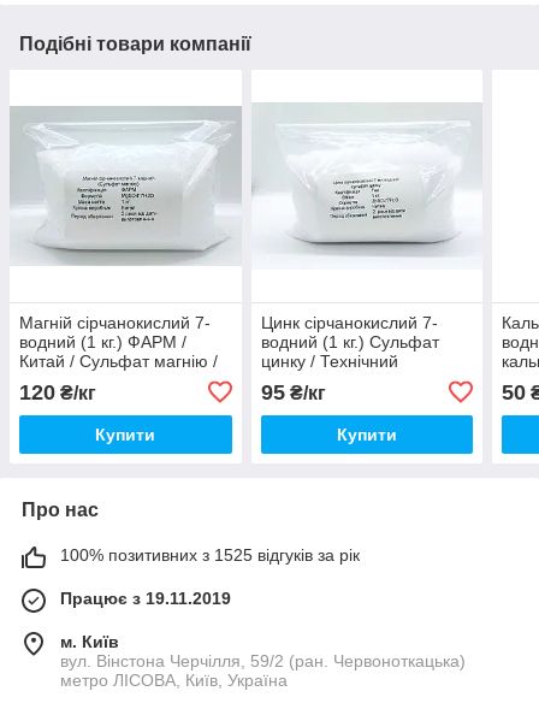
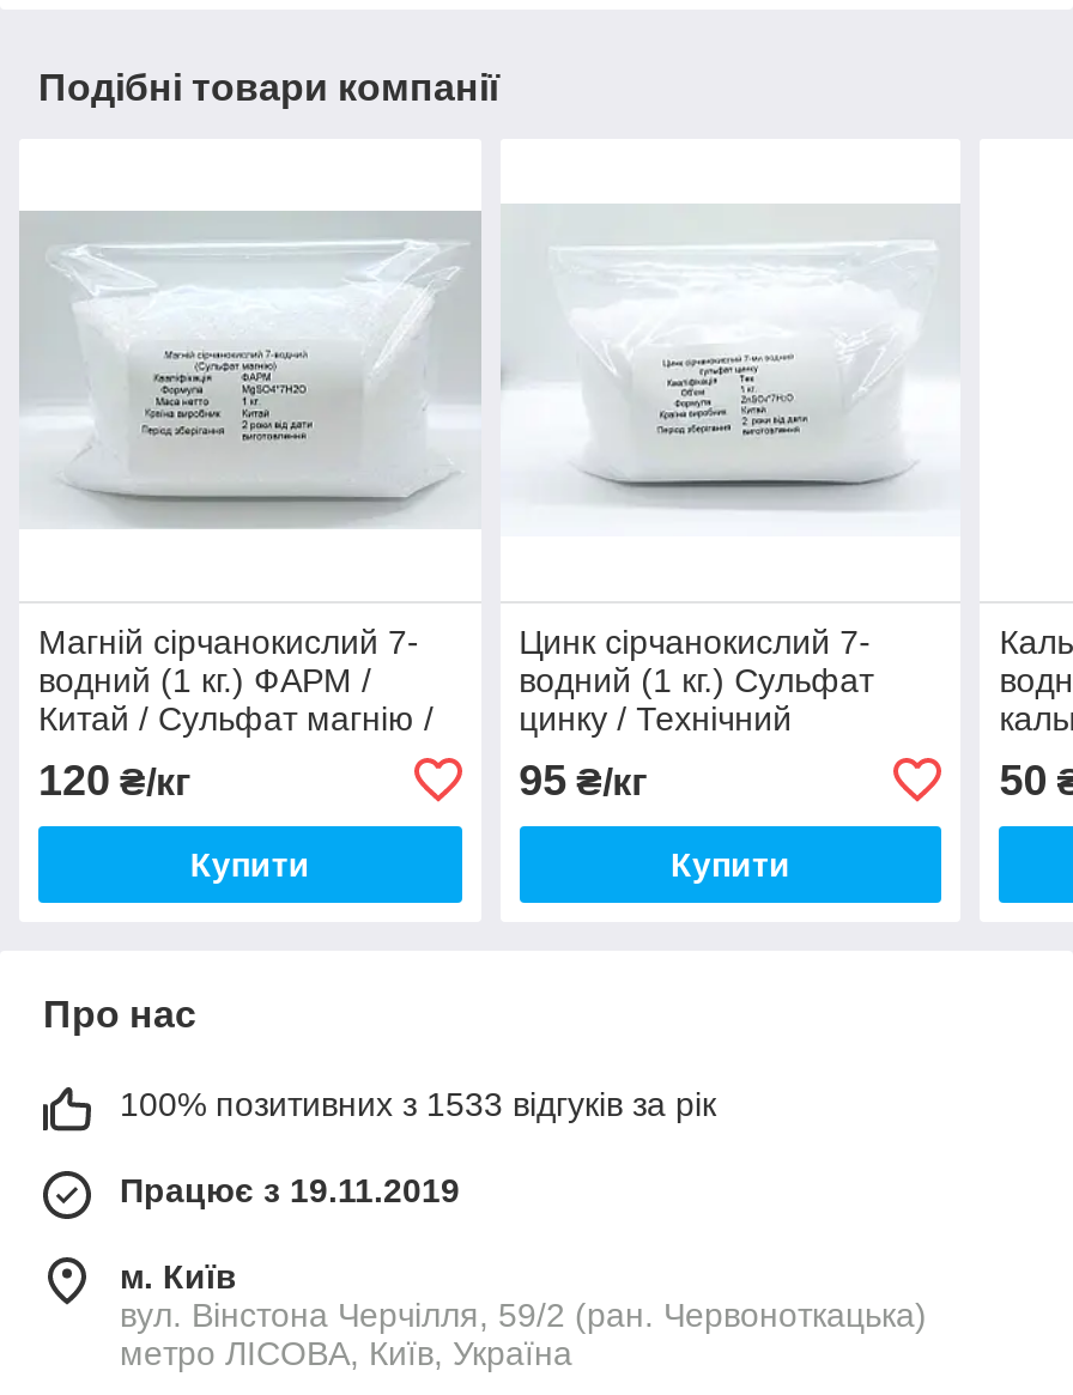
- 100% позитивних з 1525 відгуків за рік
+ 100% позитивних з 1533 відгуків за рік
